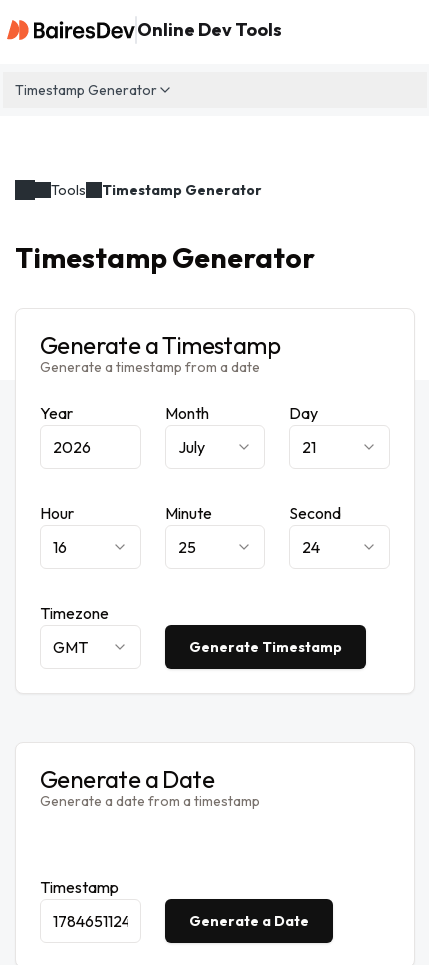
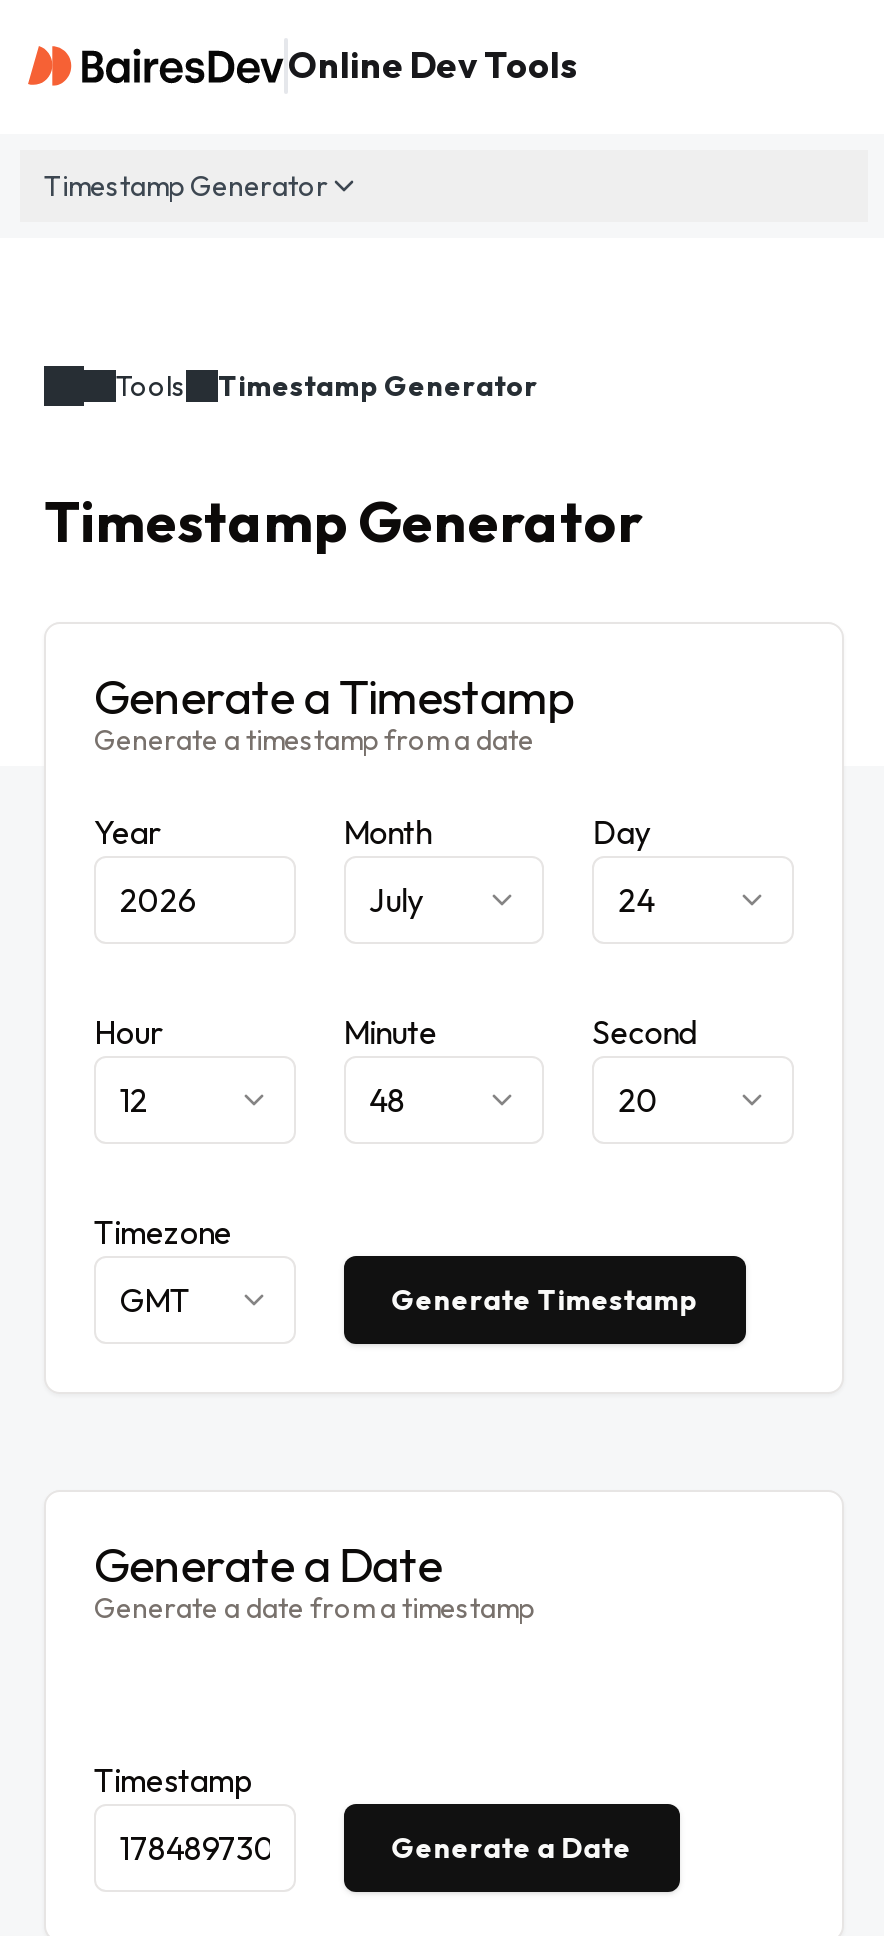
- 21
+ 24

- 16
+ 12

- 25
+ 48

- 24
+ 20
